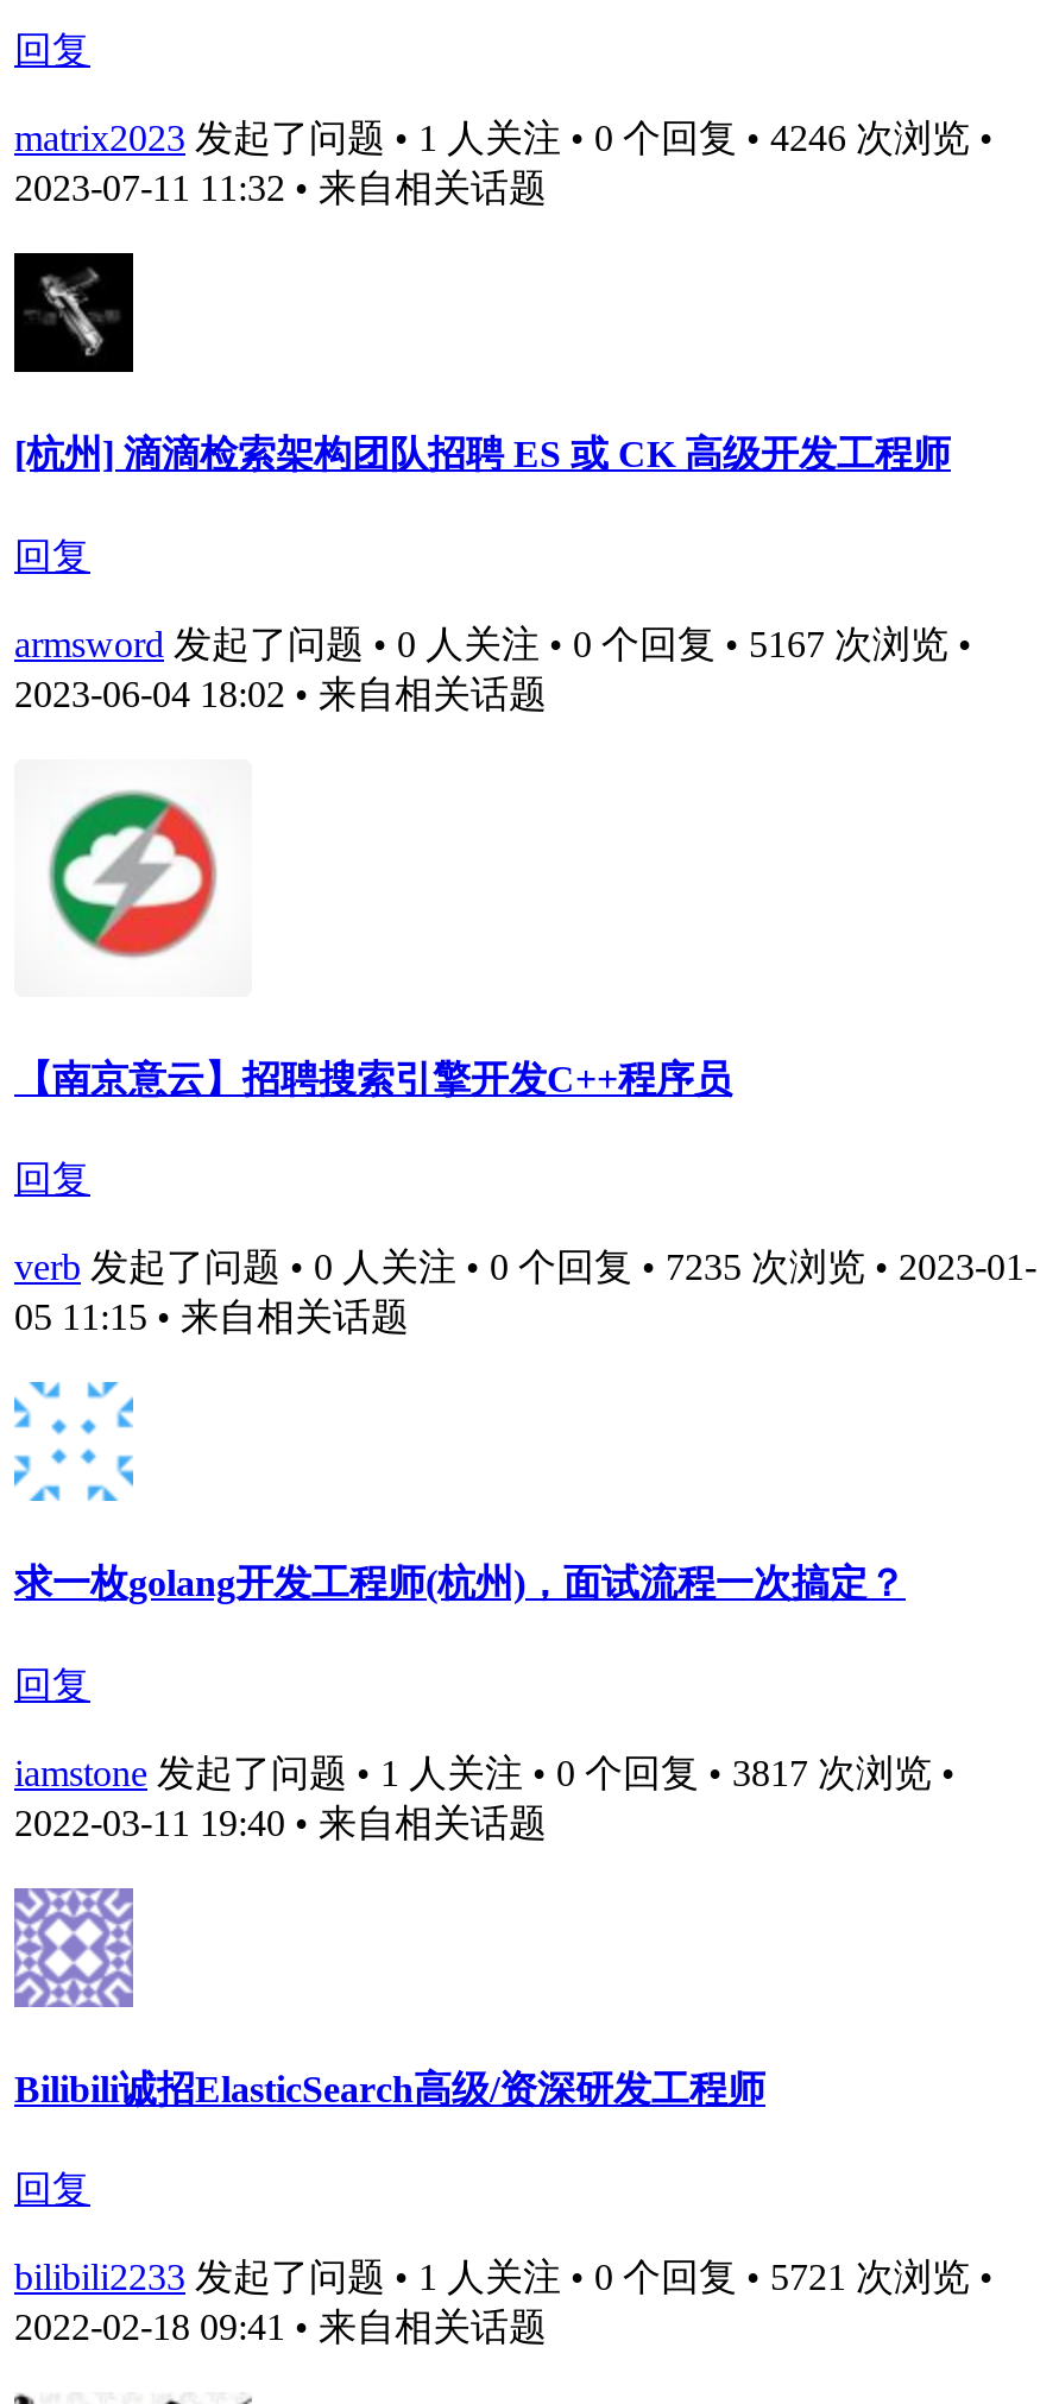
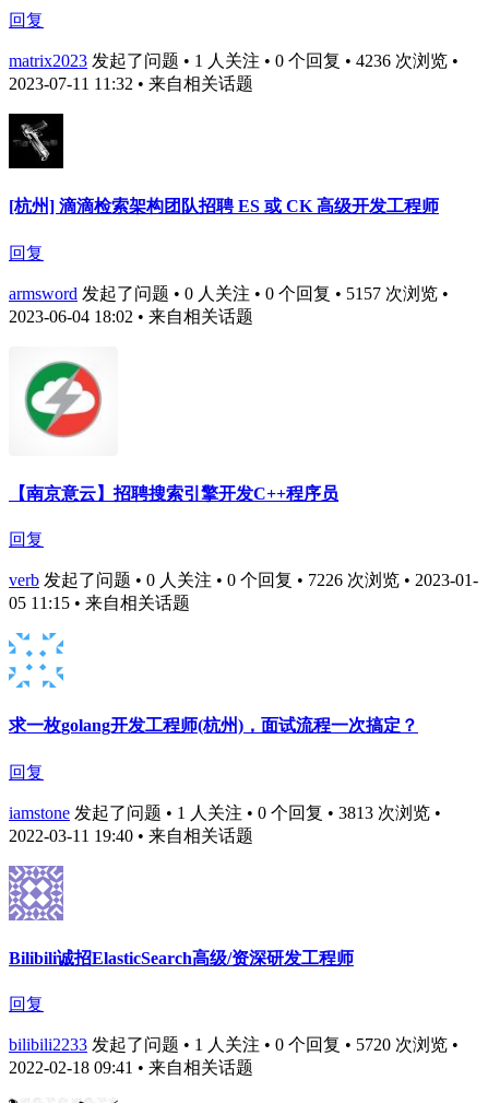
- matrix2023 发起了问题 • 1 人关注 • 0 个回复 • 4246 次浏览 •
+ matrix2023 发起了问题 • 1 人关注 • 0 个回复 • 4236 次浏览 •

- armsword 发起了问题 • 0 人关注 • 0 个回复 • 5167 次浏览 •
+ armsword 发起了问题 • 0 人关注 • 0 个回复 • 5157 次浏览 •

- verb 发起了问题 • 0 人关注 • 0 个回复 • 7235 次浏览 • 2023-01-
+ verb 发起了问题 • 0 人关注 • 0 个回复 • 7226 次浏览 • 2023-01-

- iamstone 发起了问题 • 1 人关注 • 0 个回复 • 3817 次浏览 •
+ iamstone 发起了问题 • 1 人关注 • 0 个回复 • 3813 次浏览 •

- bilibili2233 发起了问题 • 1 人关注 • 0 个回复 • 5721 次浏览 •
+ bilibili2233 发起了问题 • 1 人关注 • 0 个回复 • 5720 次浏览 •
